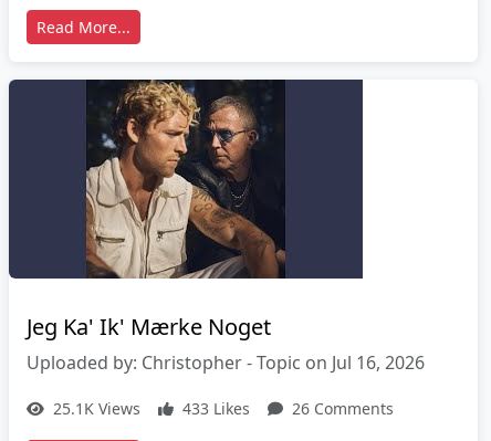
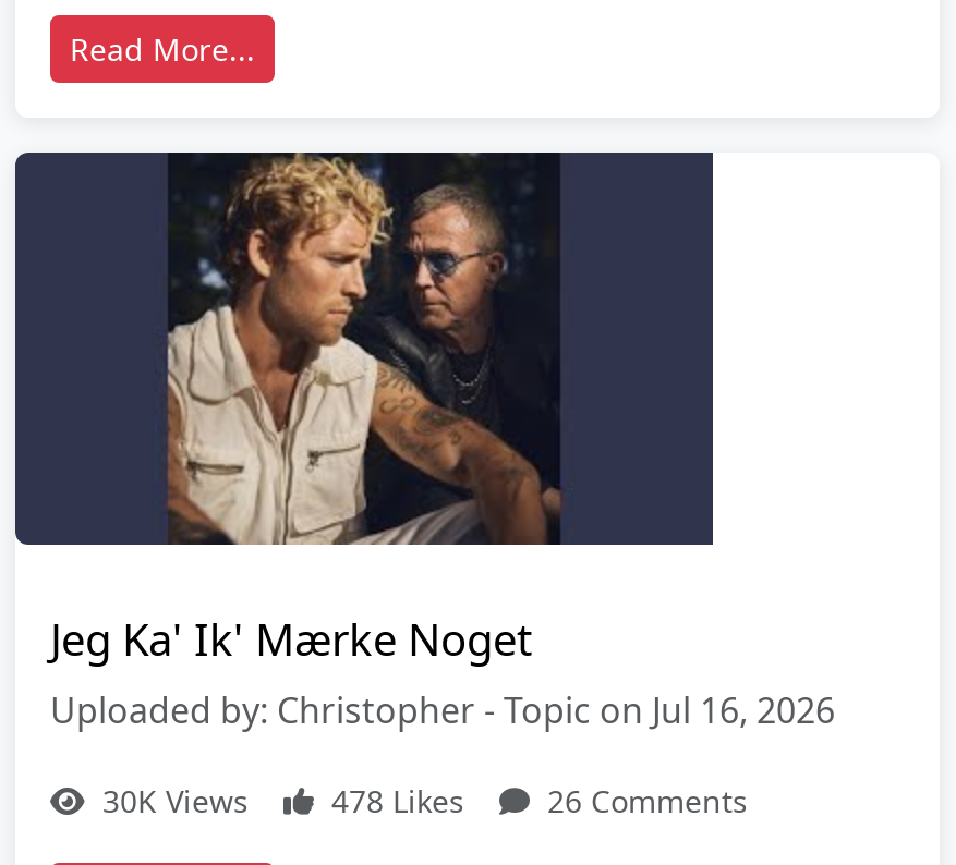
- 25.1K Views
+ 30K Views

- 433 Likes
+ 478 Likes
